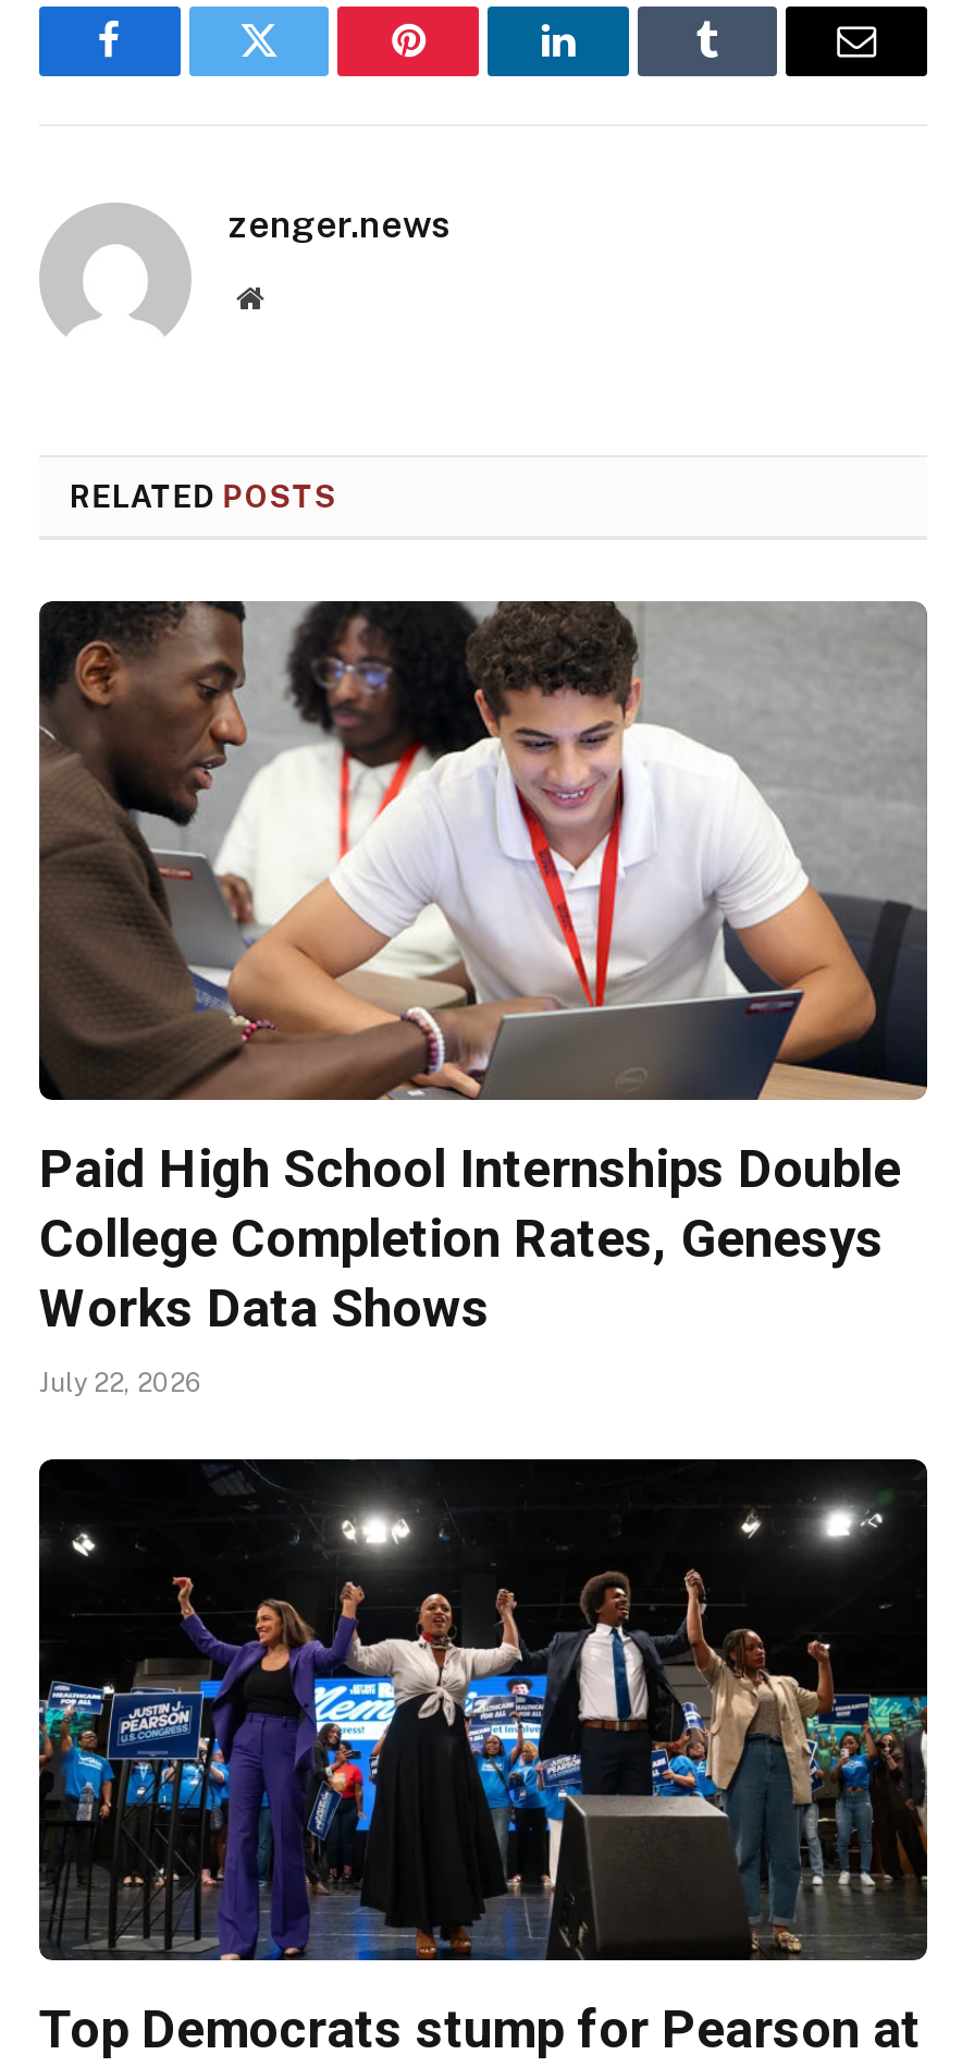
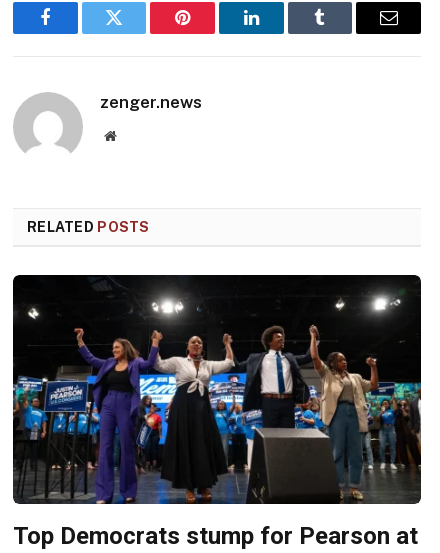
- [image]
- Paid High School Internships Double
- College Completion Rates, Genesys
- Works Data Shows
- July 22, 2026
